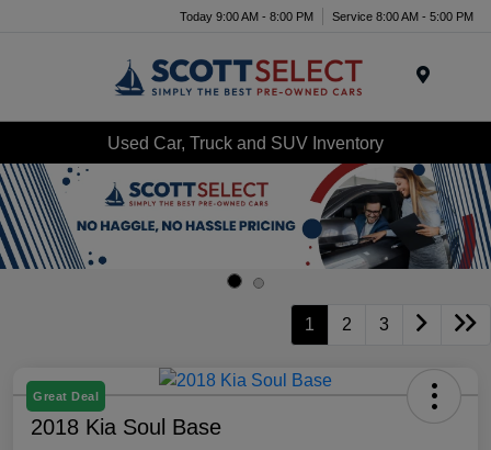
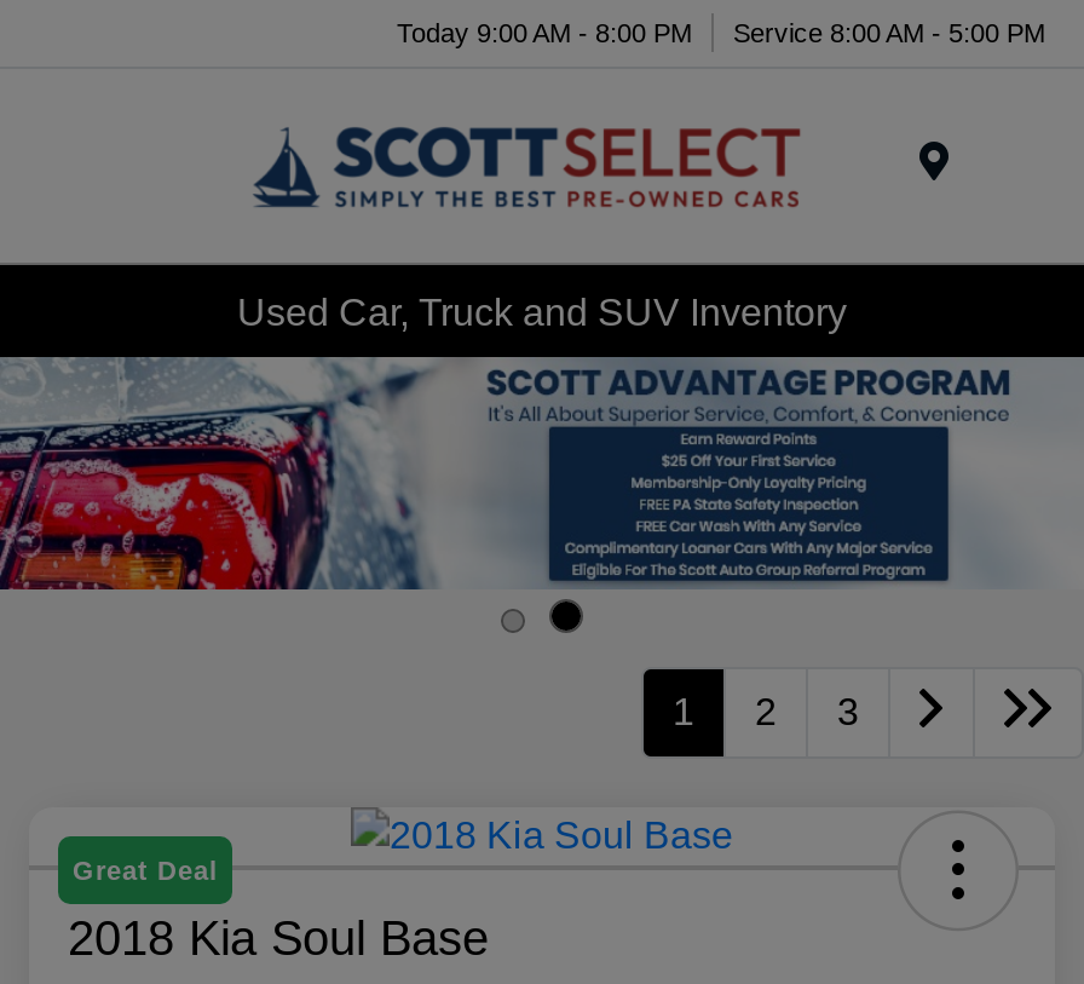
- [image]
+ [image]
